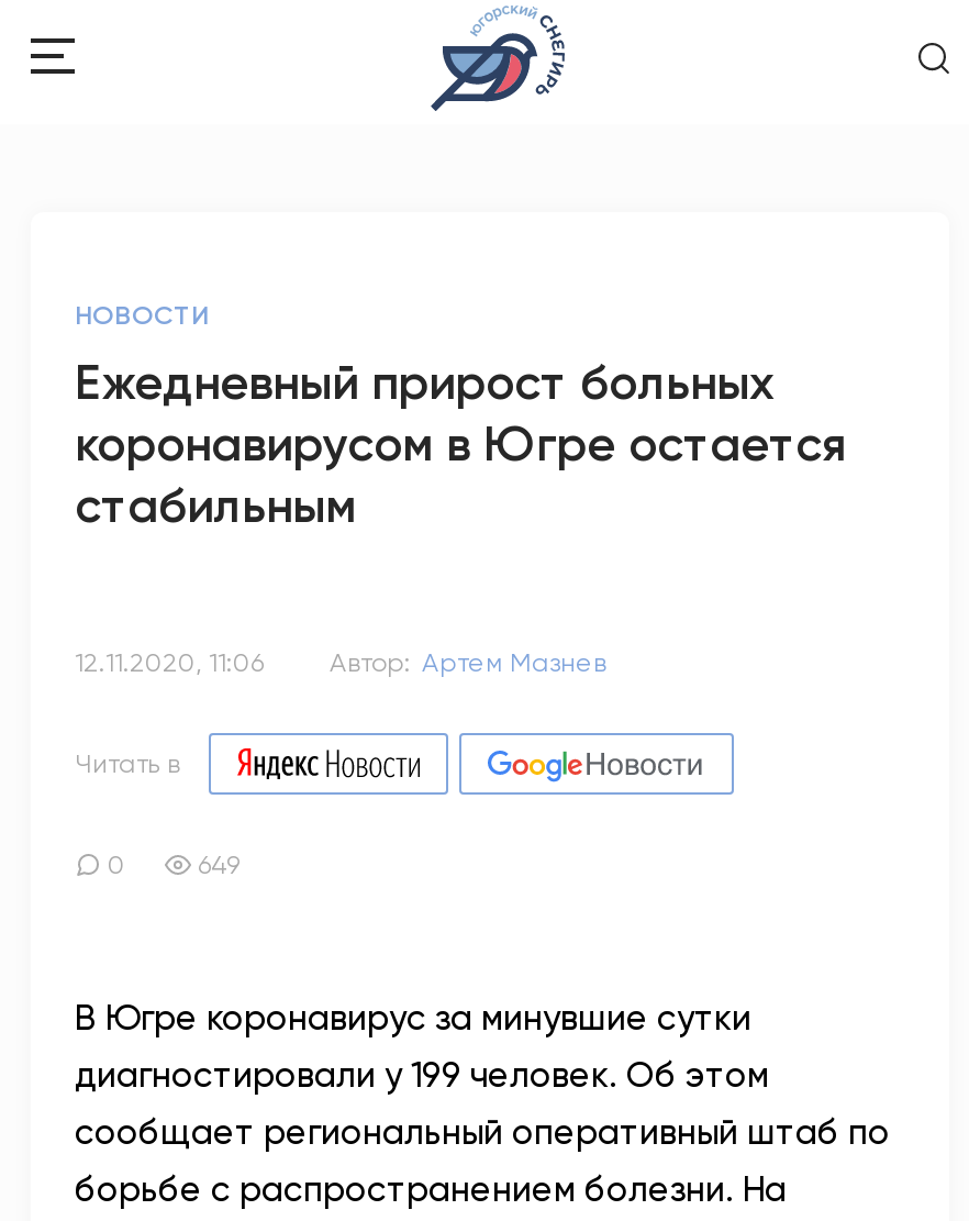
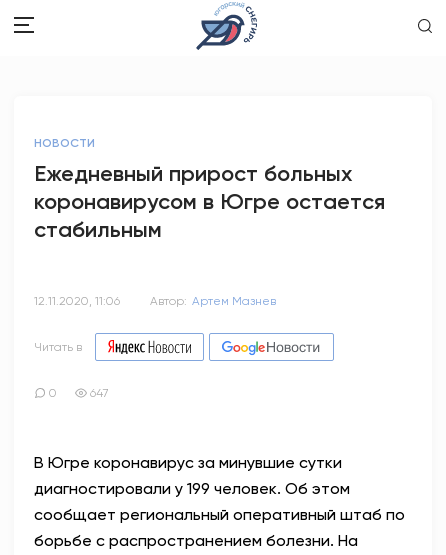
- 649
+ 647
